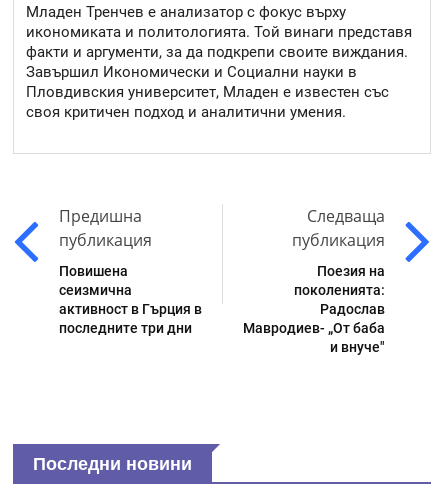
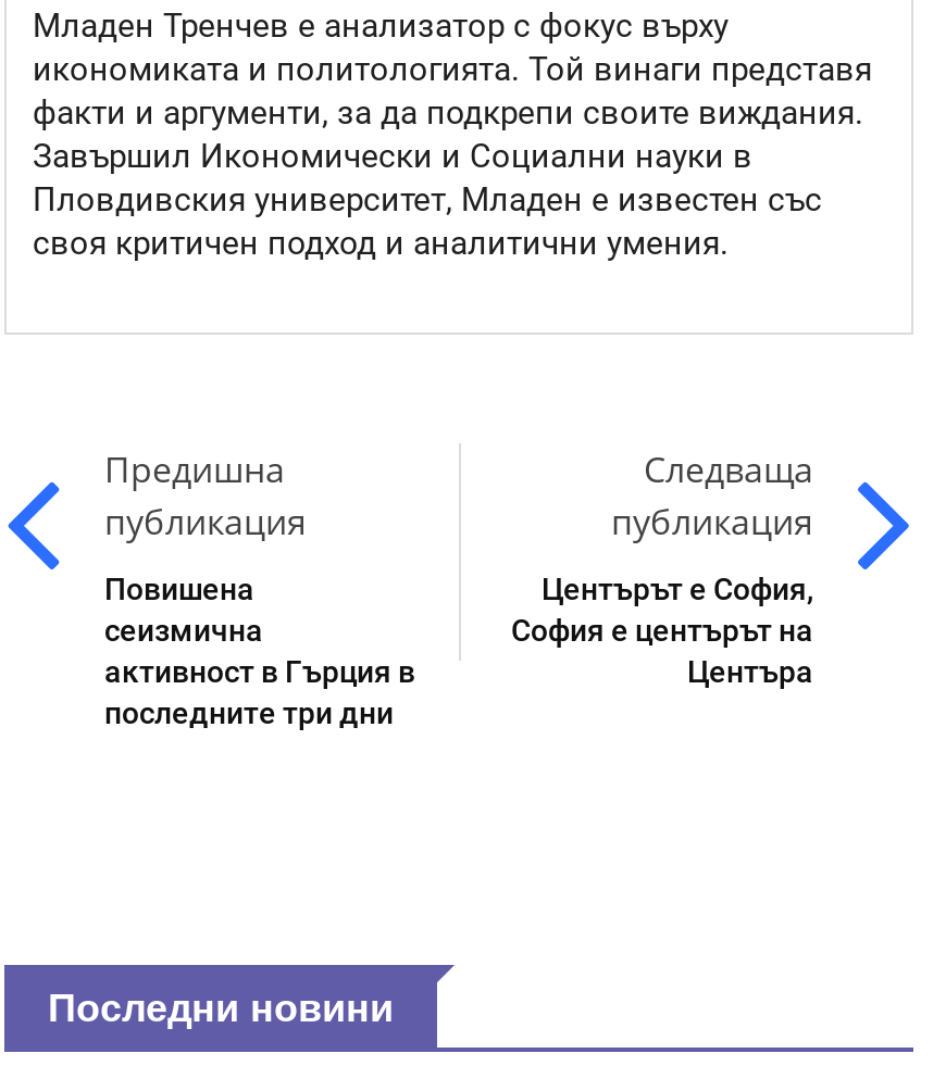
- Поезия на
- поколенията:
- Радослав
- Мавродиев- „От баба
- и внуче"
+ Центърът е София,
+ София е центърът на
+ Центъра
